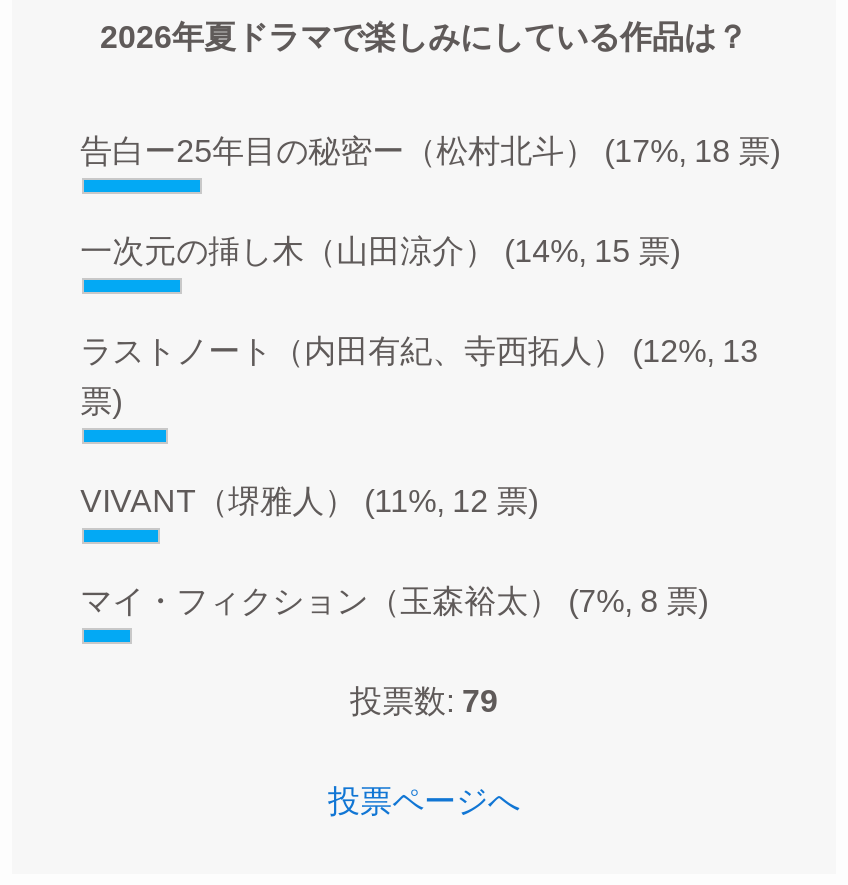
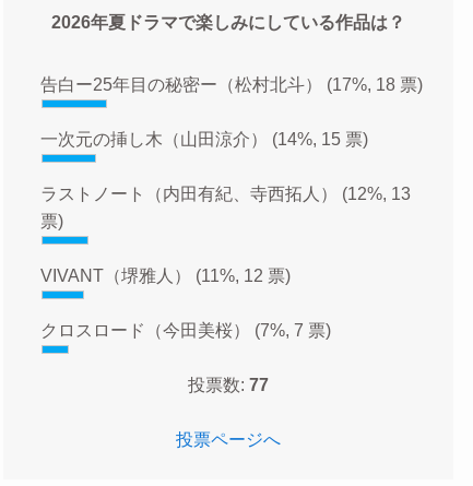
- マイ・フィクション（玉森裕太）(7%, 8 票)
+ クロスロード（今田美桜）(7%, 7 票)

- 投票数: 79
+ 投票数: 77
